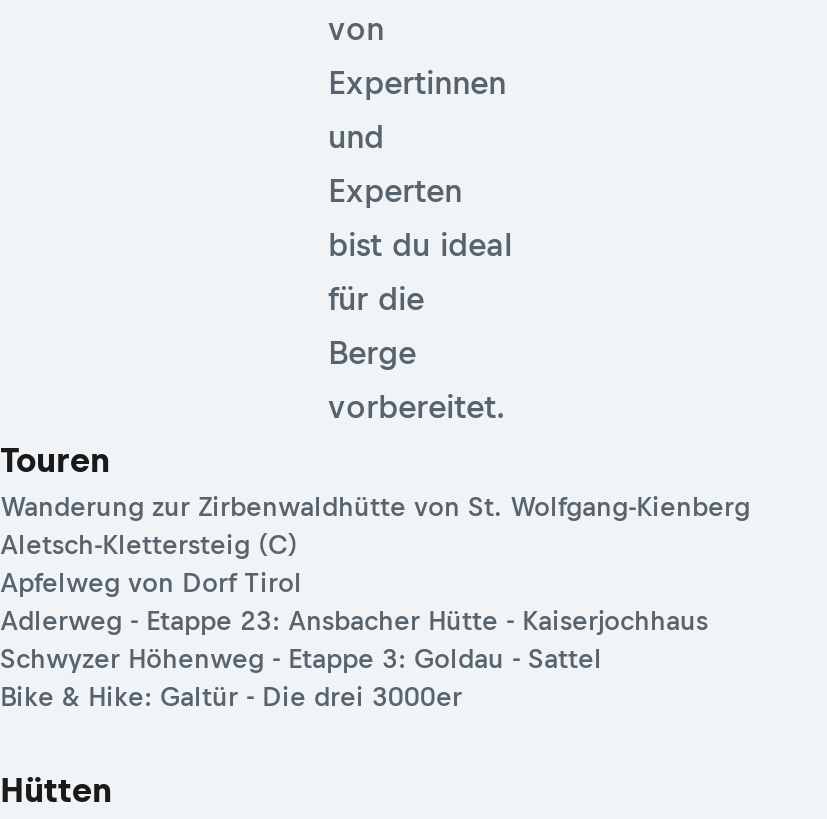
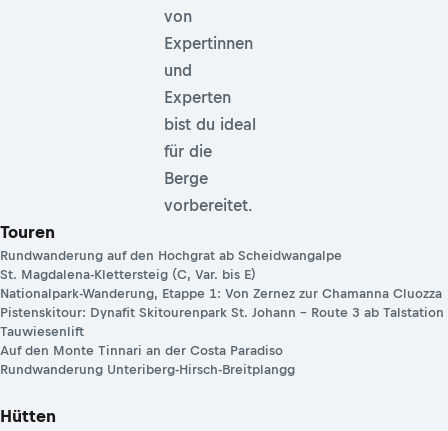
- Wanderung zur Zirbenwaldhütte von St. Wolfgang-Kienberg
- Aletsch-Klettersteig (C)
- Apfelweg von Dorf Tirol
- Adlerweg - Etappe 23: Ansbacher Hütte - Kaiserjochhaus
- Schwyzer Höhenweg - Etappe 3: Goldau - Sattel
- Bike & Hike: Galtür - Die drei 3000er
+ Rundwanderung auf den Hochgrat ab Scheidwangalpe
+ St. Magdalena-Klettersteig (C, Var. bis E)
+ Nationalpark-Wanderung, Etappe 1: Von Zernez zur Chamanna Cluozza
+ Pistenskitour: Dynafit Skitourenpark St. Johann – Route 3 ab Talstation
+ Tauwiesenlift
+ Auf den Monte Tinnari an der Costa Paradiso
+ Rundwanderung Unteriberg-Hirsch-Breitplangg
